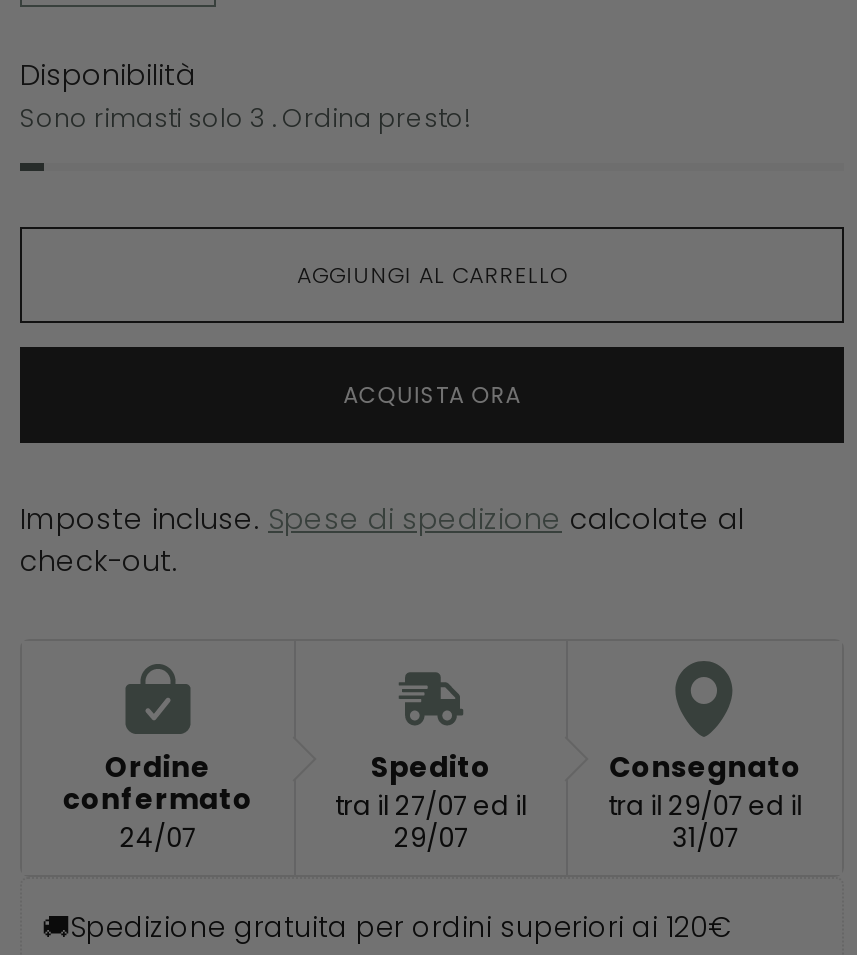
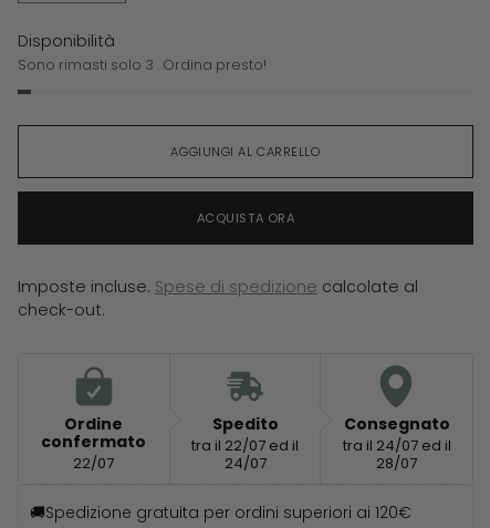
- tra il 27/07 ed il
+ tra il 22/07 ed il

- tra il 29/07 ed il
+ tra il 24/07 ed il

- 24/07
+ 22/07

- 29/07
+ 24/07

- 31/07
+ 28/07
